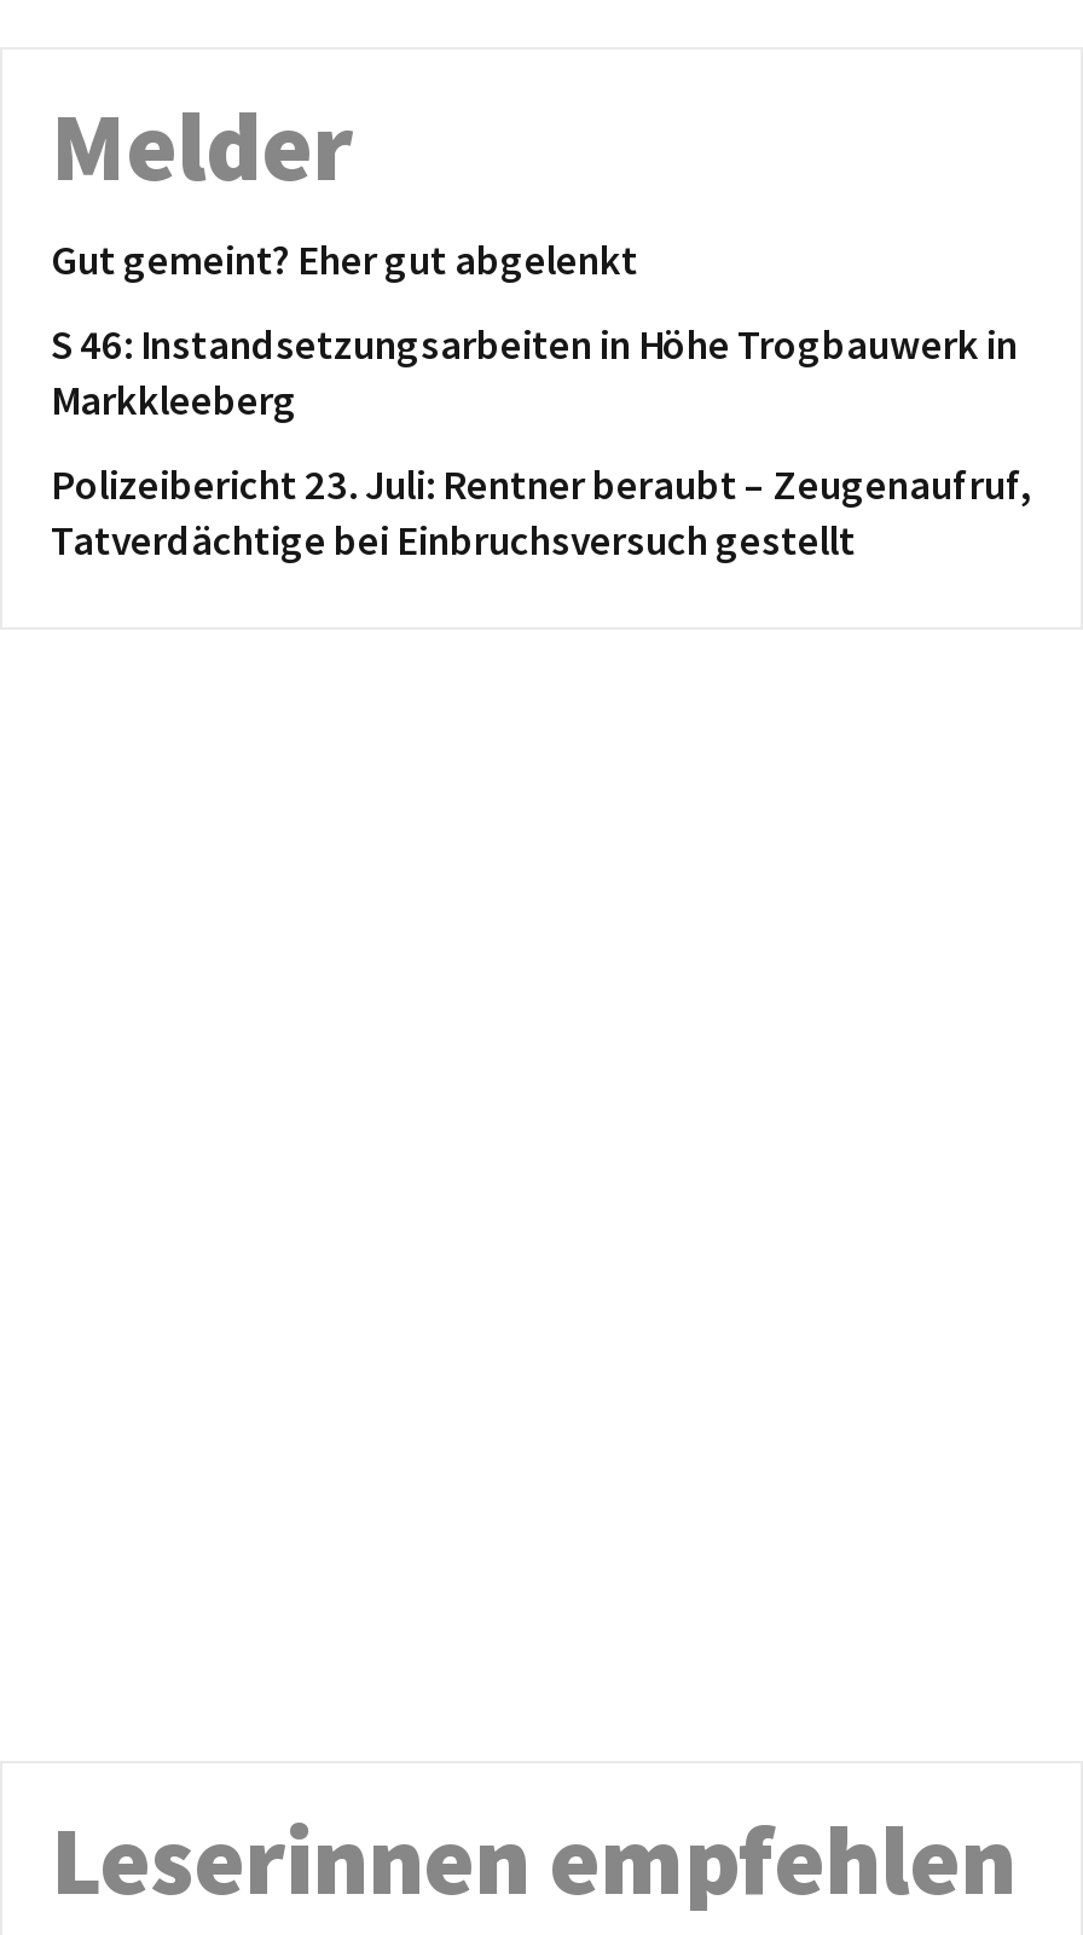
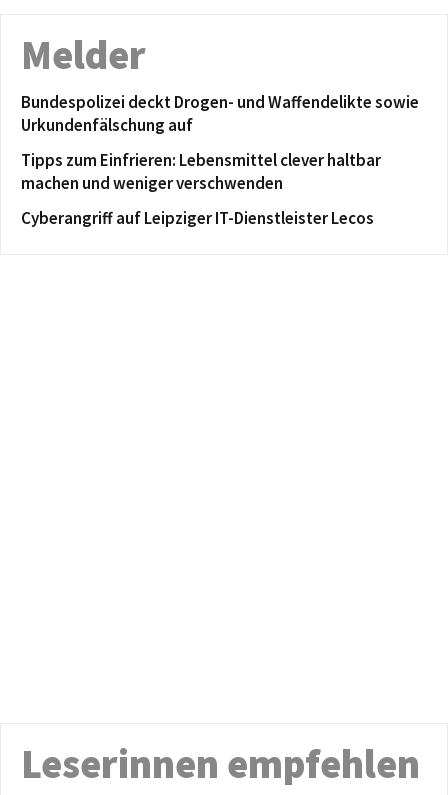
- Gut gemeint? Eher gut abgelenkt
+ Bundespolizei deckt Drogen- und Waffendelikte sowie
+ Urkundenfälschung auf

- S 46: Instandsetzungsarbeiten in Höhe Trogbauwerk in
- Markkleeberg
+ Tipps zum Einfrieren: Lebensmittel clever haltbar
+ machen und weniger verschwenden

- Polizeibericht 23. Juli: Rentner beraubt – Zeugenaufruf,
- Tatverdächtige bei Einbruchsversuch gestellt
+ Cyberangriff auf Leipziger IT-Dienstleister Lecos
